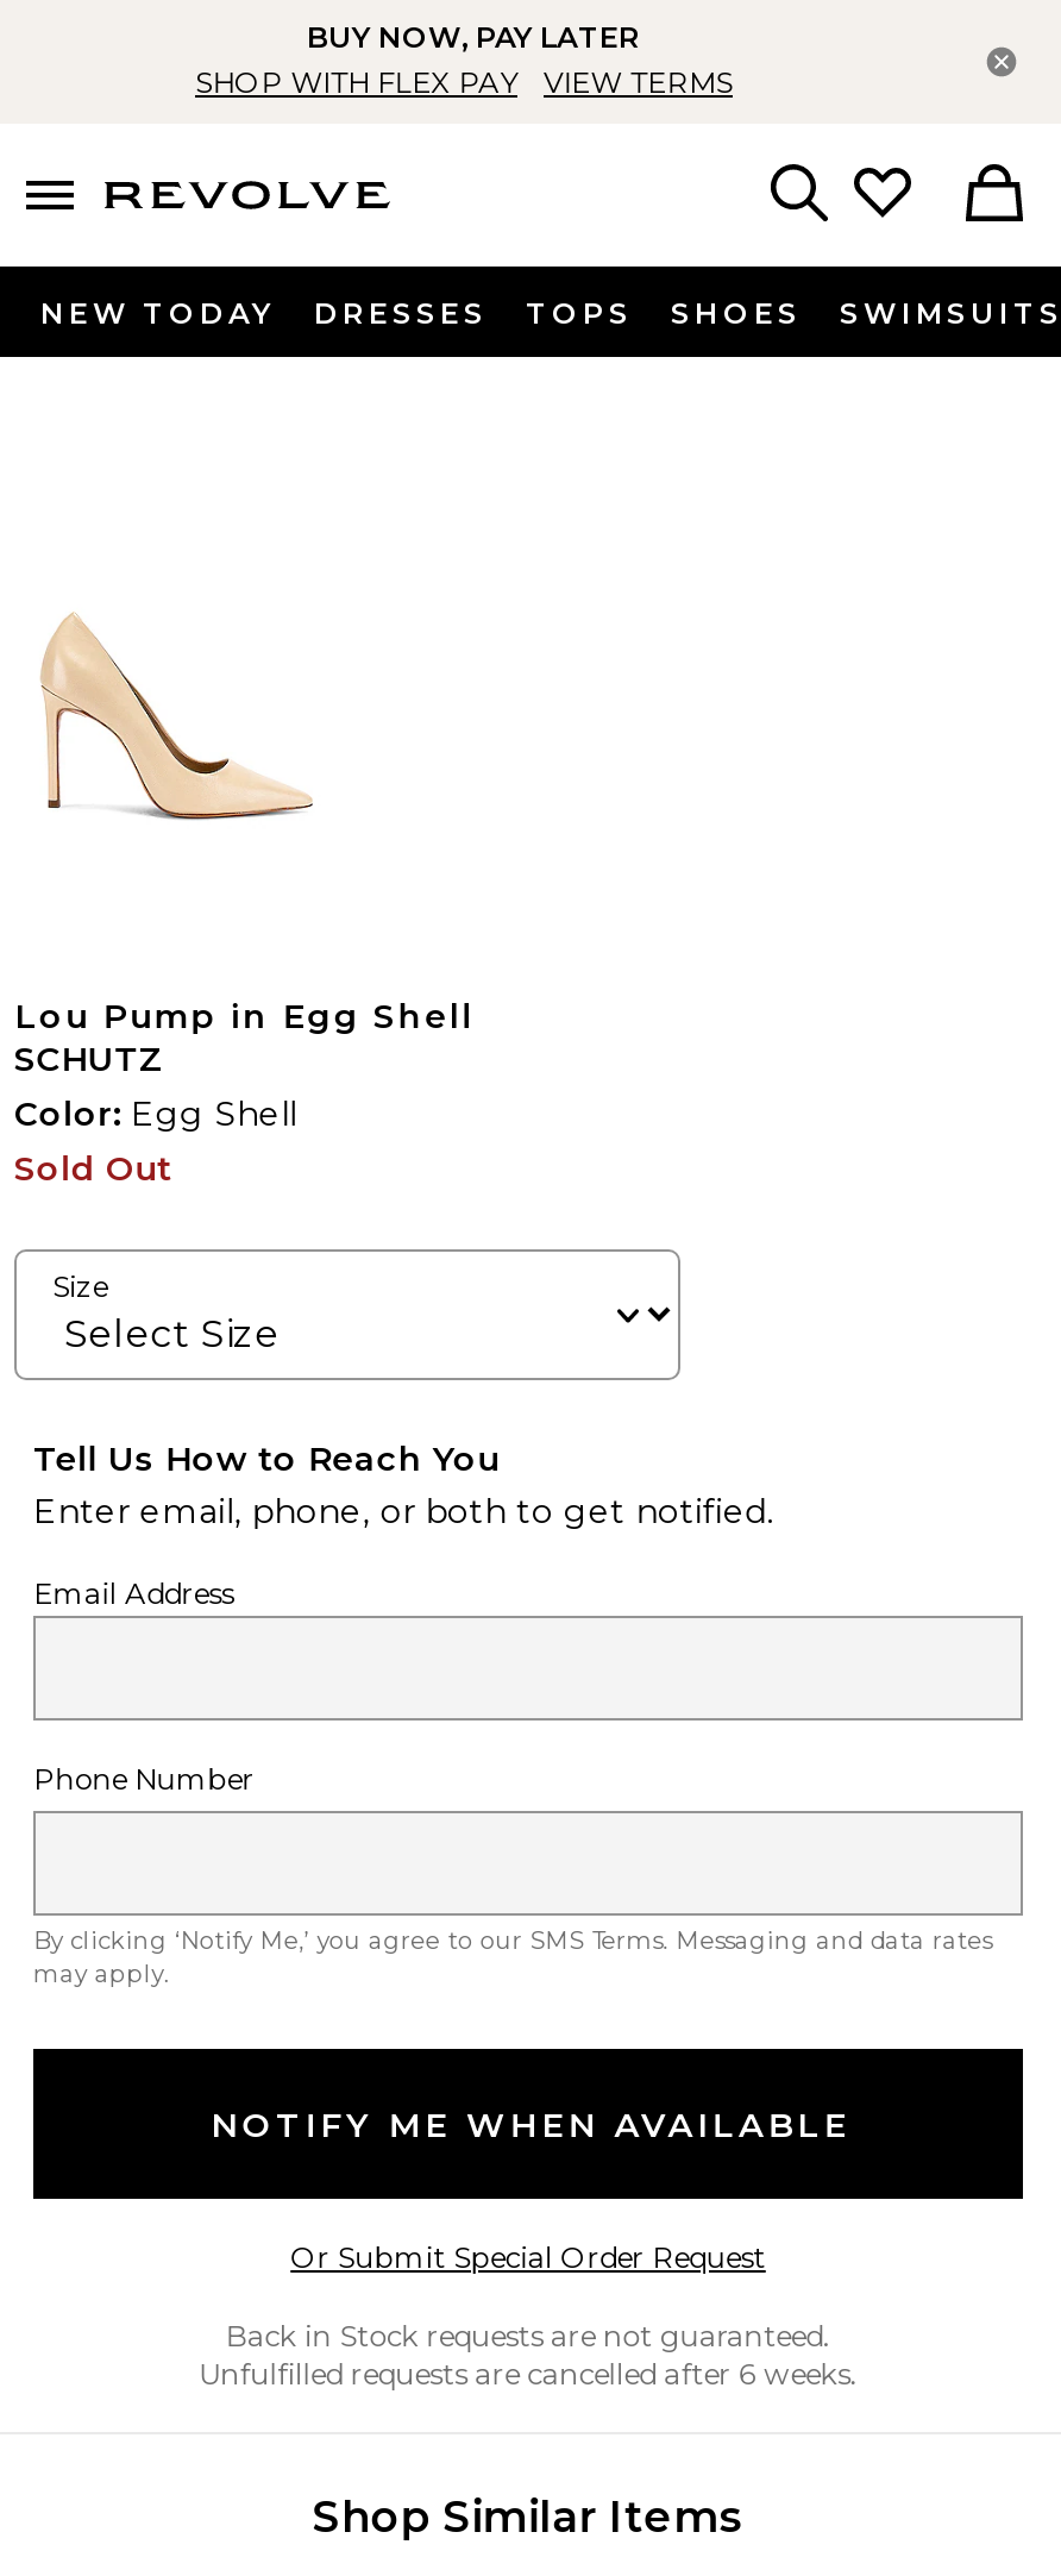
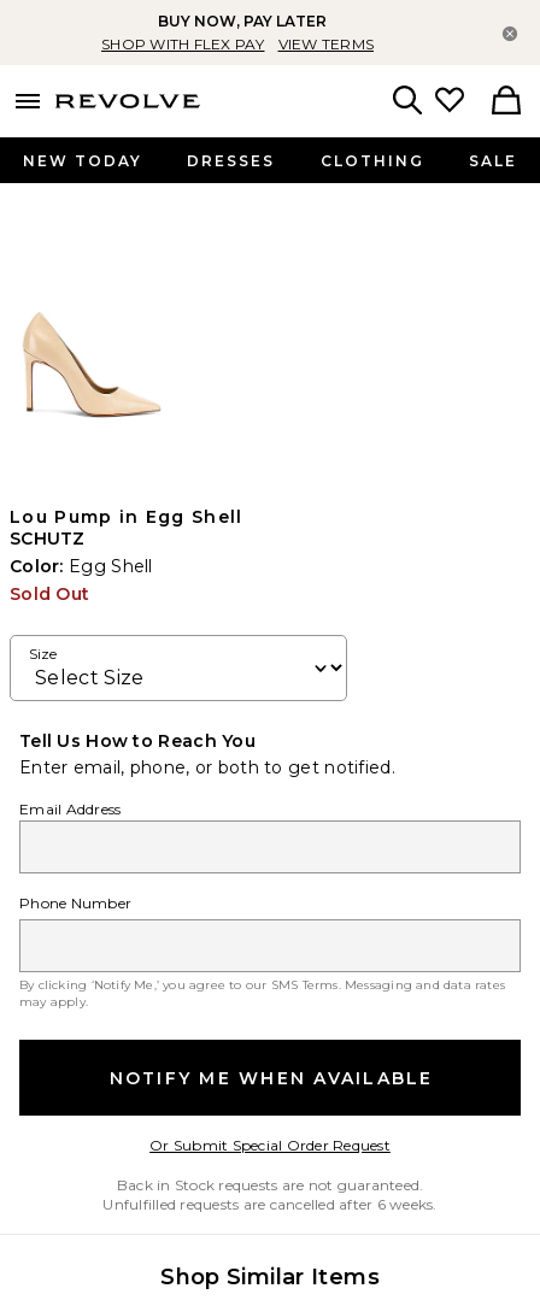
- TOPS
- SHOES
- SWIMSUITS
+ CLOTHING
+ SALE
